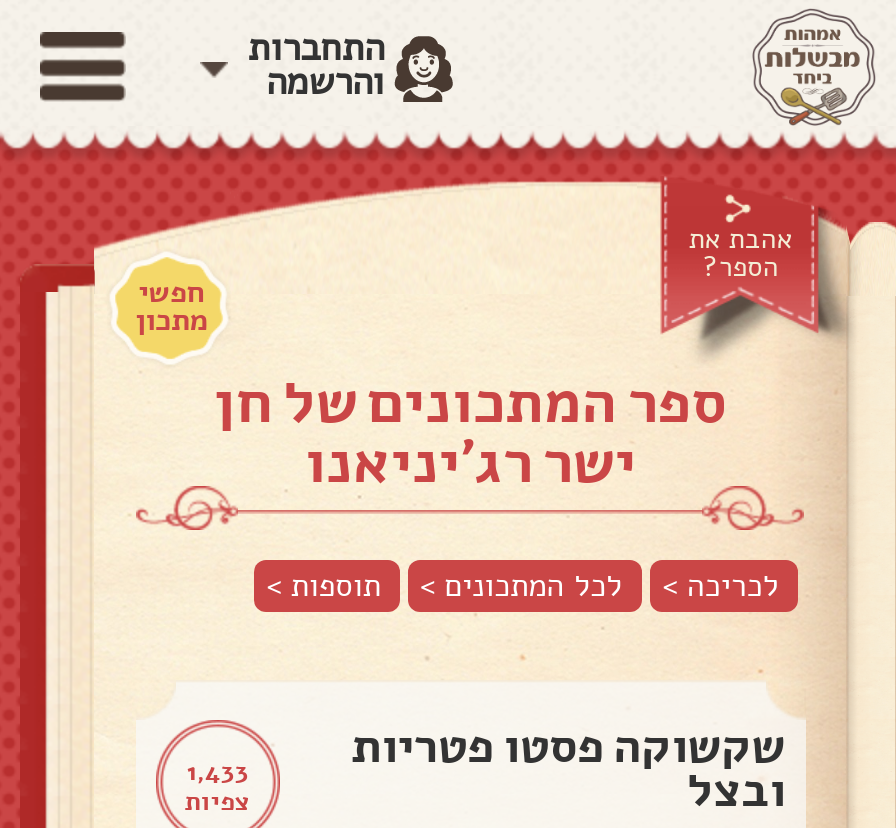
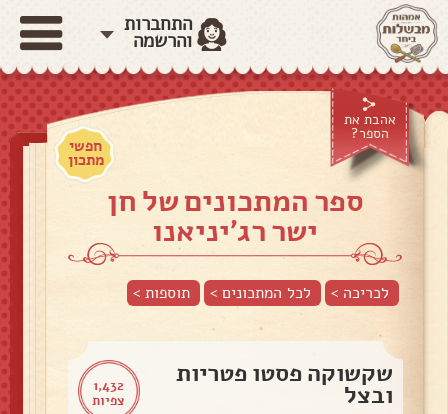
- 1,433
+ 1,432
